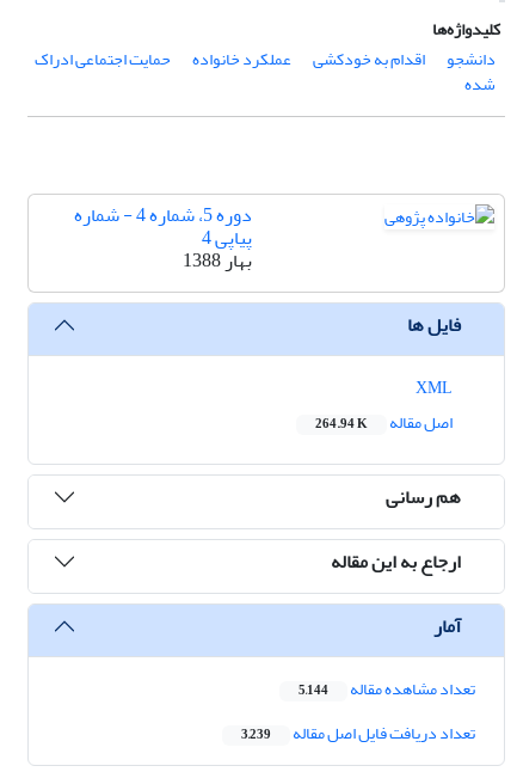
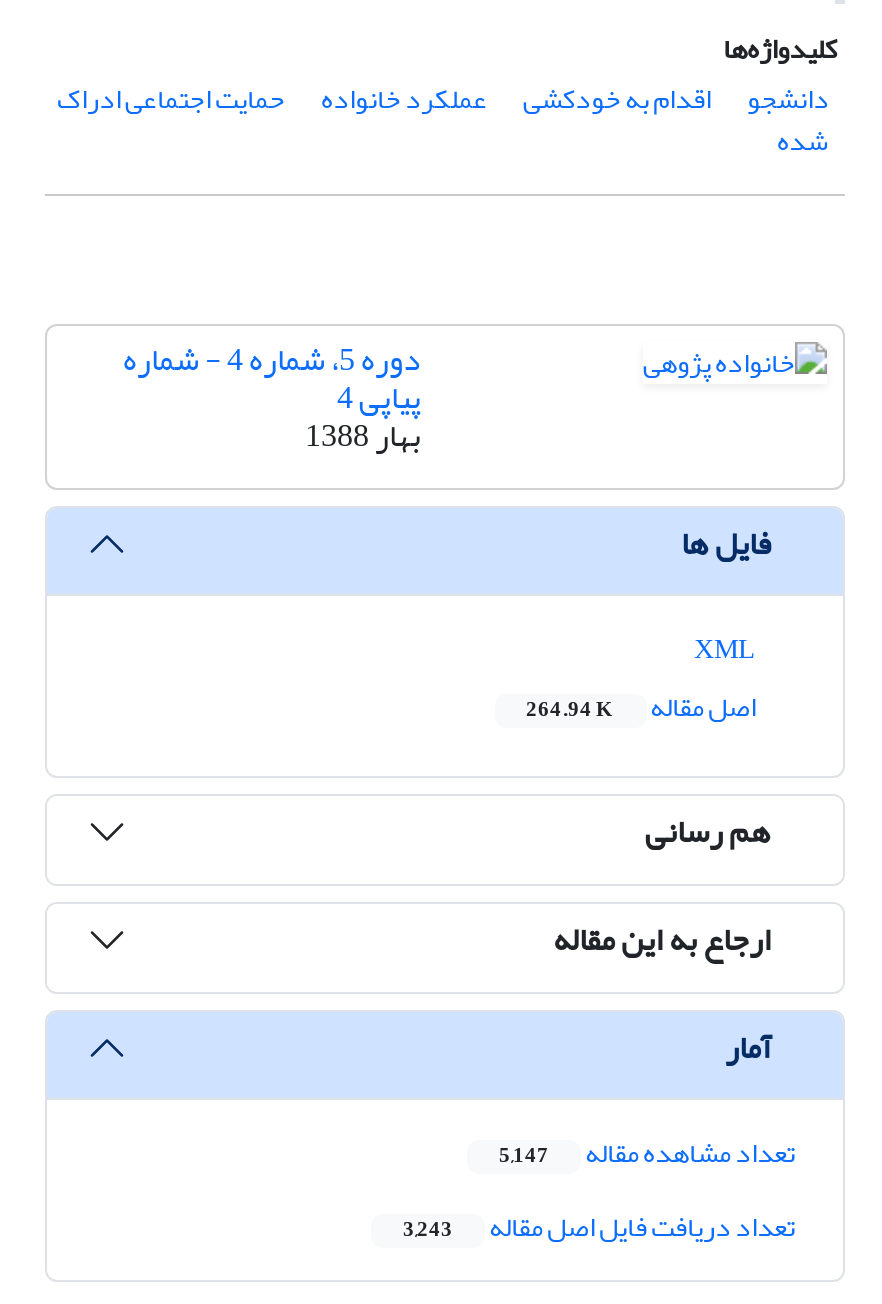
- تعداد مشاهده مقاله 5,144
+ تعداد مشاهده مقاله 5,147

- تعداد دریافت فایل اصل مقاله 3,239
+ تعداد دریافت فایل اصل مقاله 3,243
